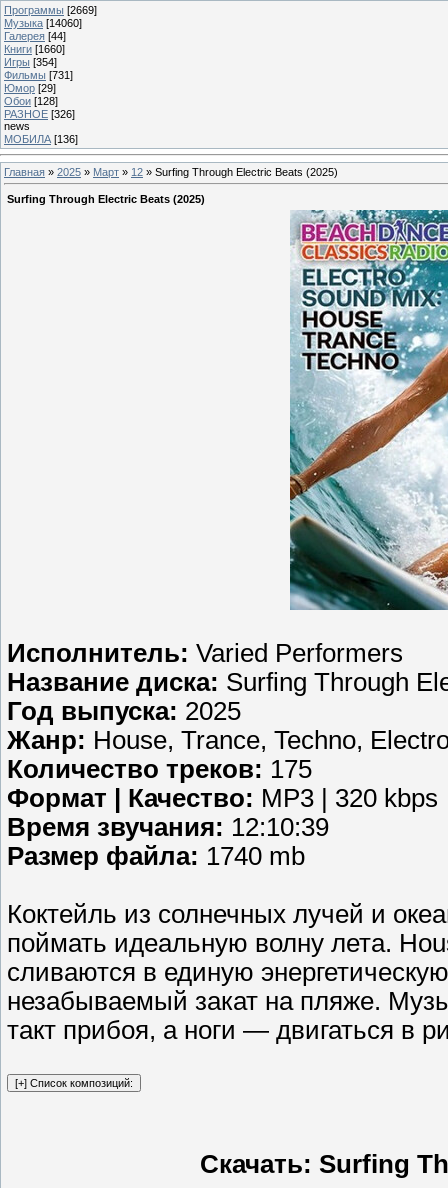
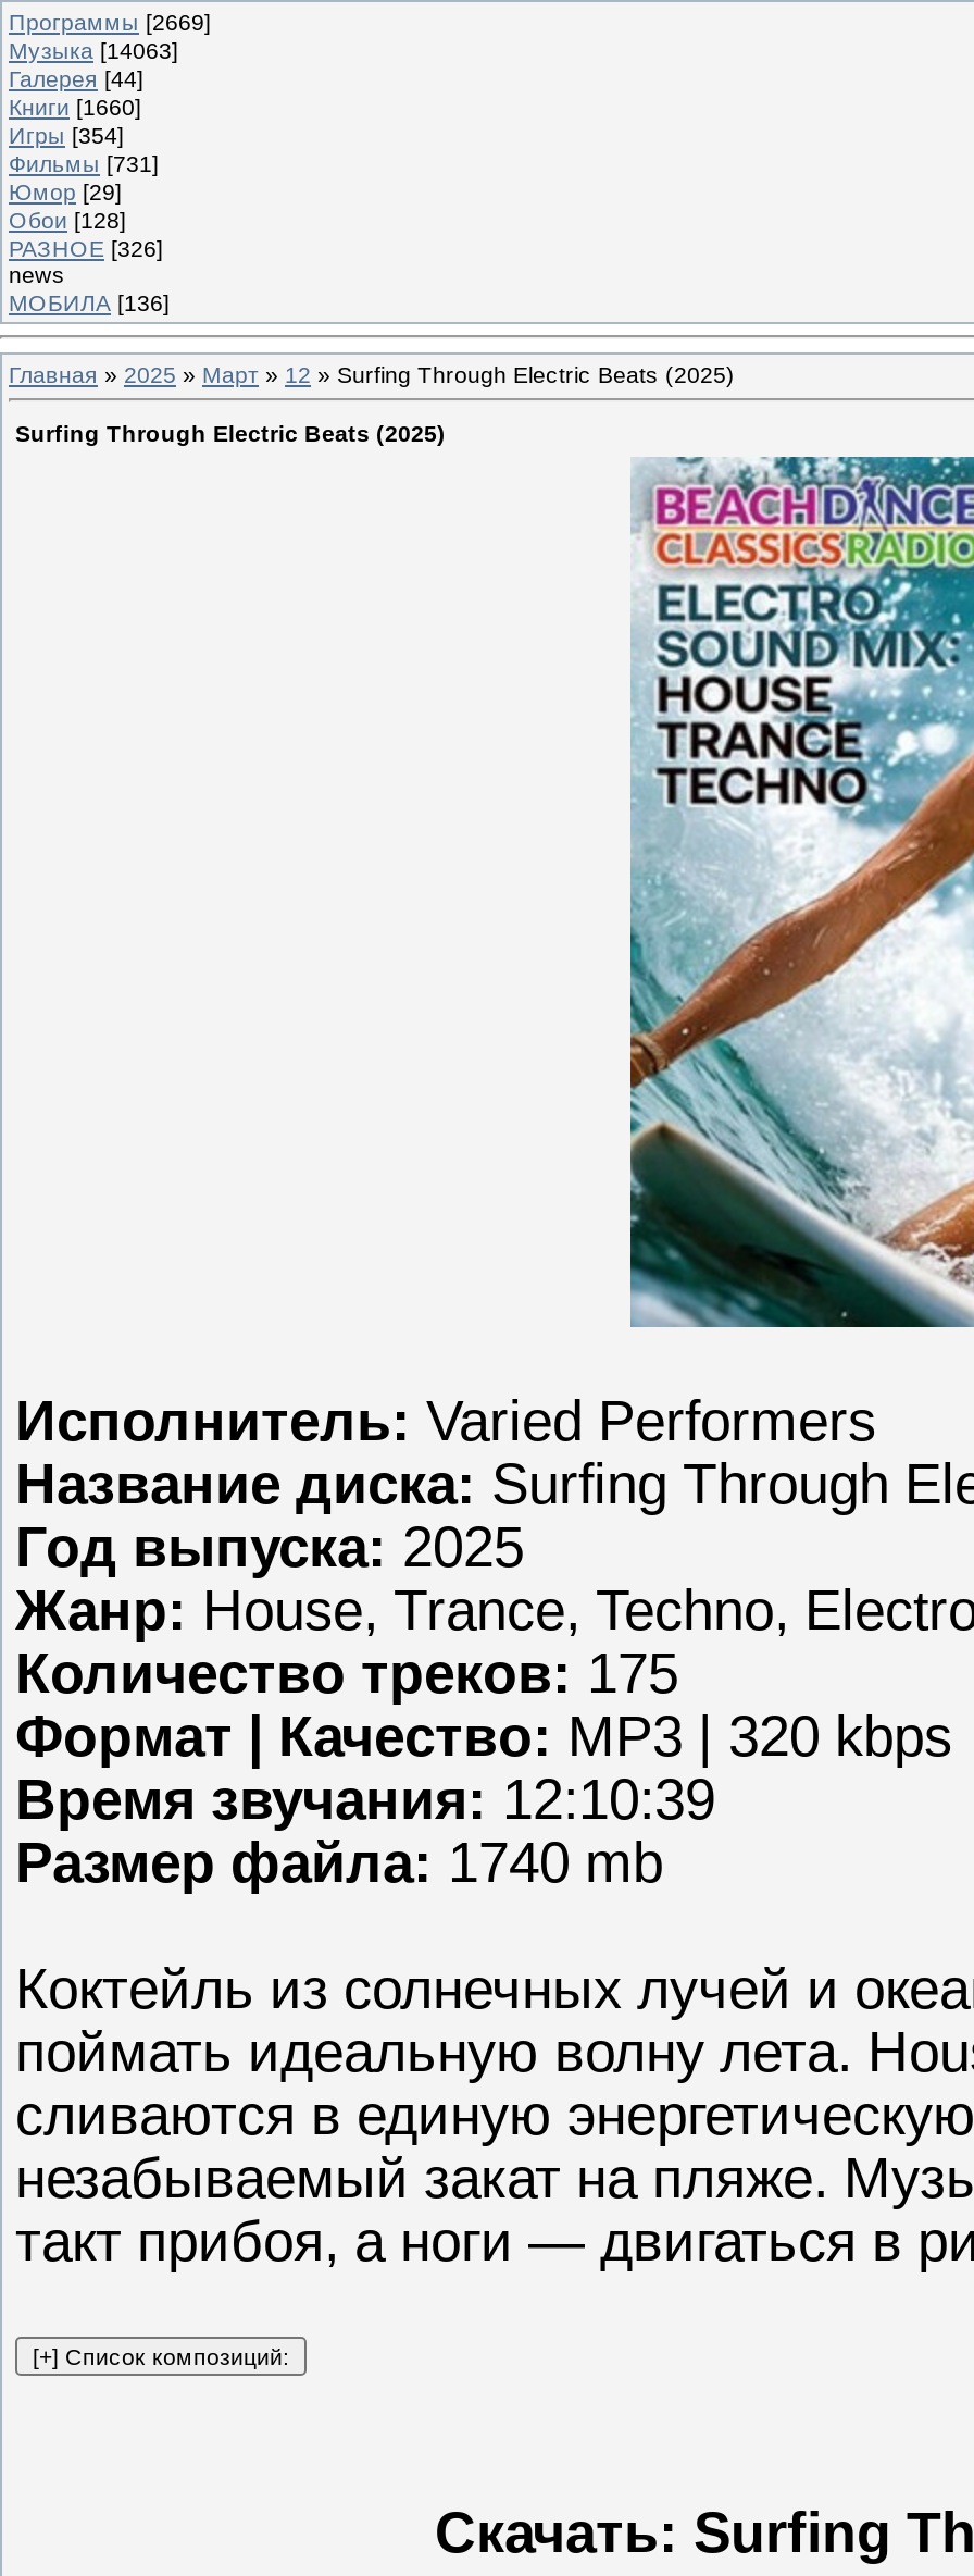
- Музыка [14060]
+ Музыка [14063]
